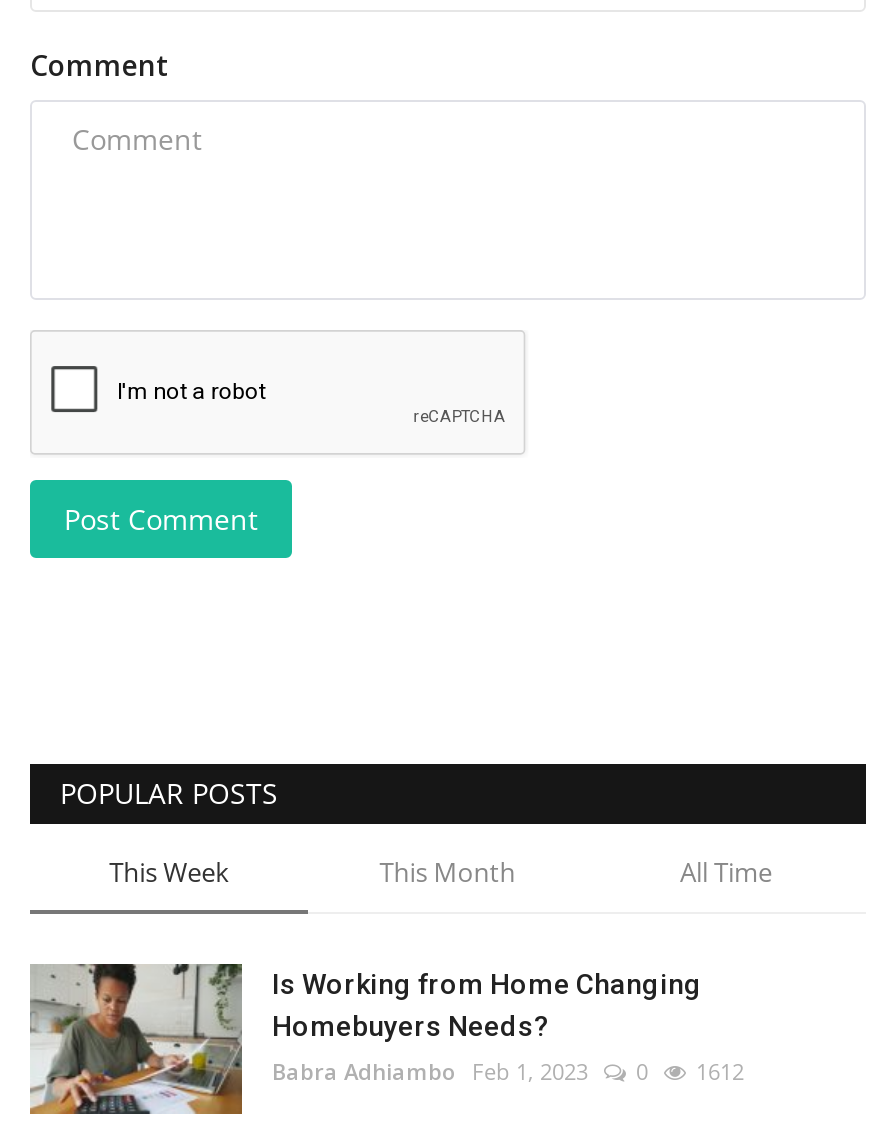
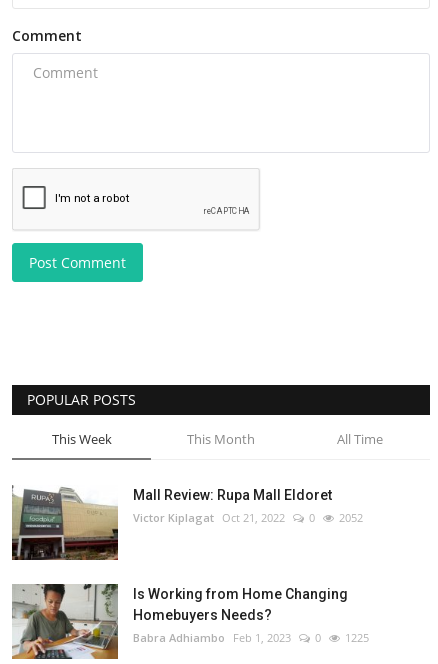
+ [image]
+ Mall Review: Rupa Mall Eldoret
+ Victor Kiplagat Oct 21, 2022
+ 0
+ 2052

- Babra Adhiambo Feb 1, 2023 0 1612
+ Babra Adhiambo Feb 1, 2023 0 1225
